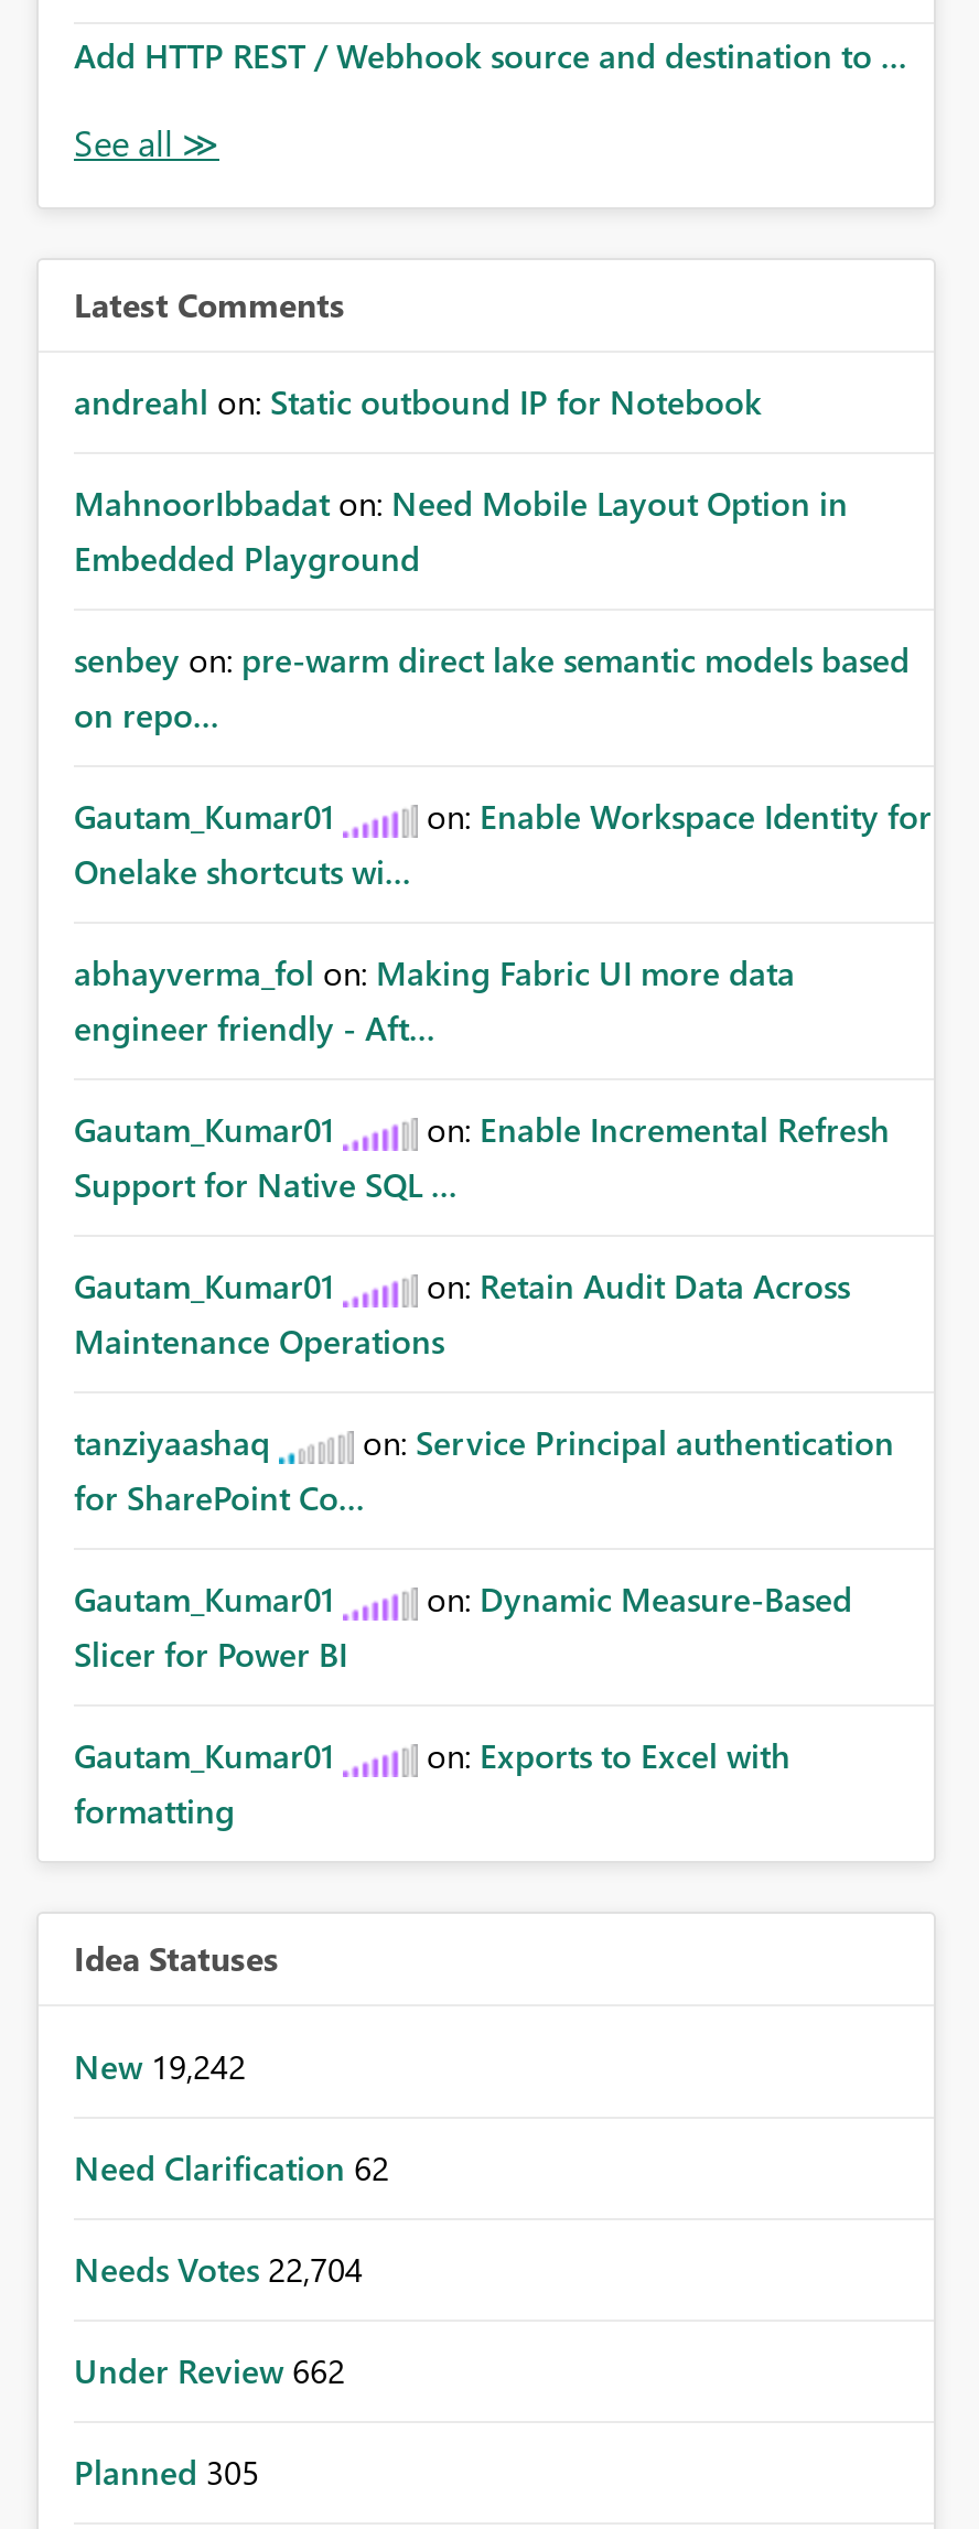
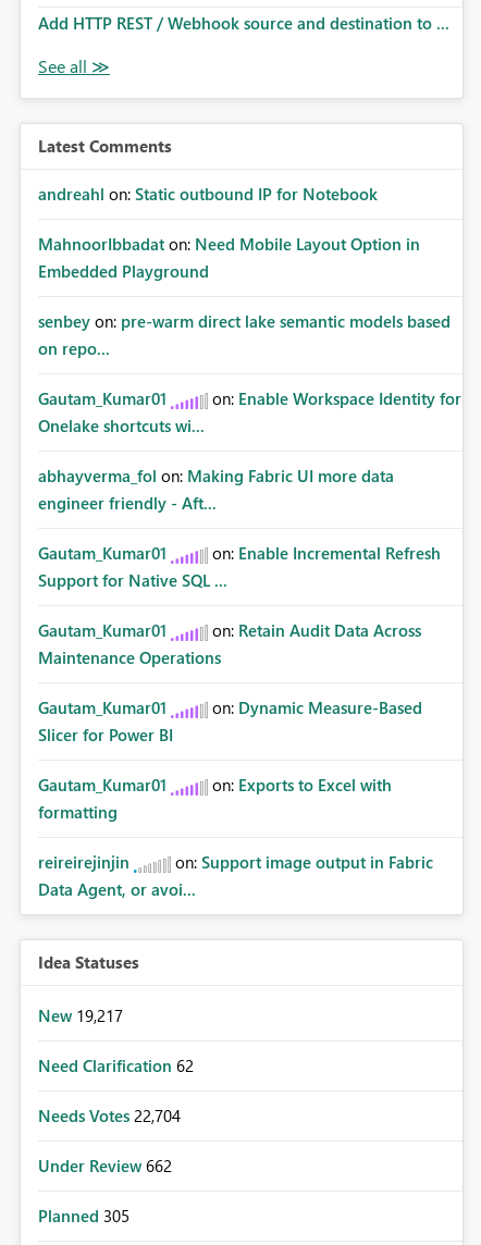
- tanziyaashaq
- on: Service Principal authentication
- for SharePoint Co...

moved up: Gautam_Kumar01 | on: Dynamic Measure-Based | Slicer for Power BI | Gautam_Kumar01 | on: Exports to Excel with | formatting

+ reireirejinjin
+ on: Support image output in Fabric
+ Data Agent, or avoi...

- New 19,242
+ New 19,217
